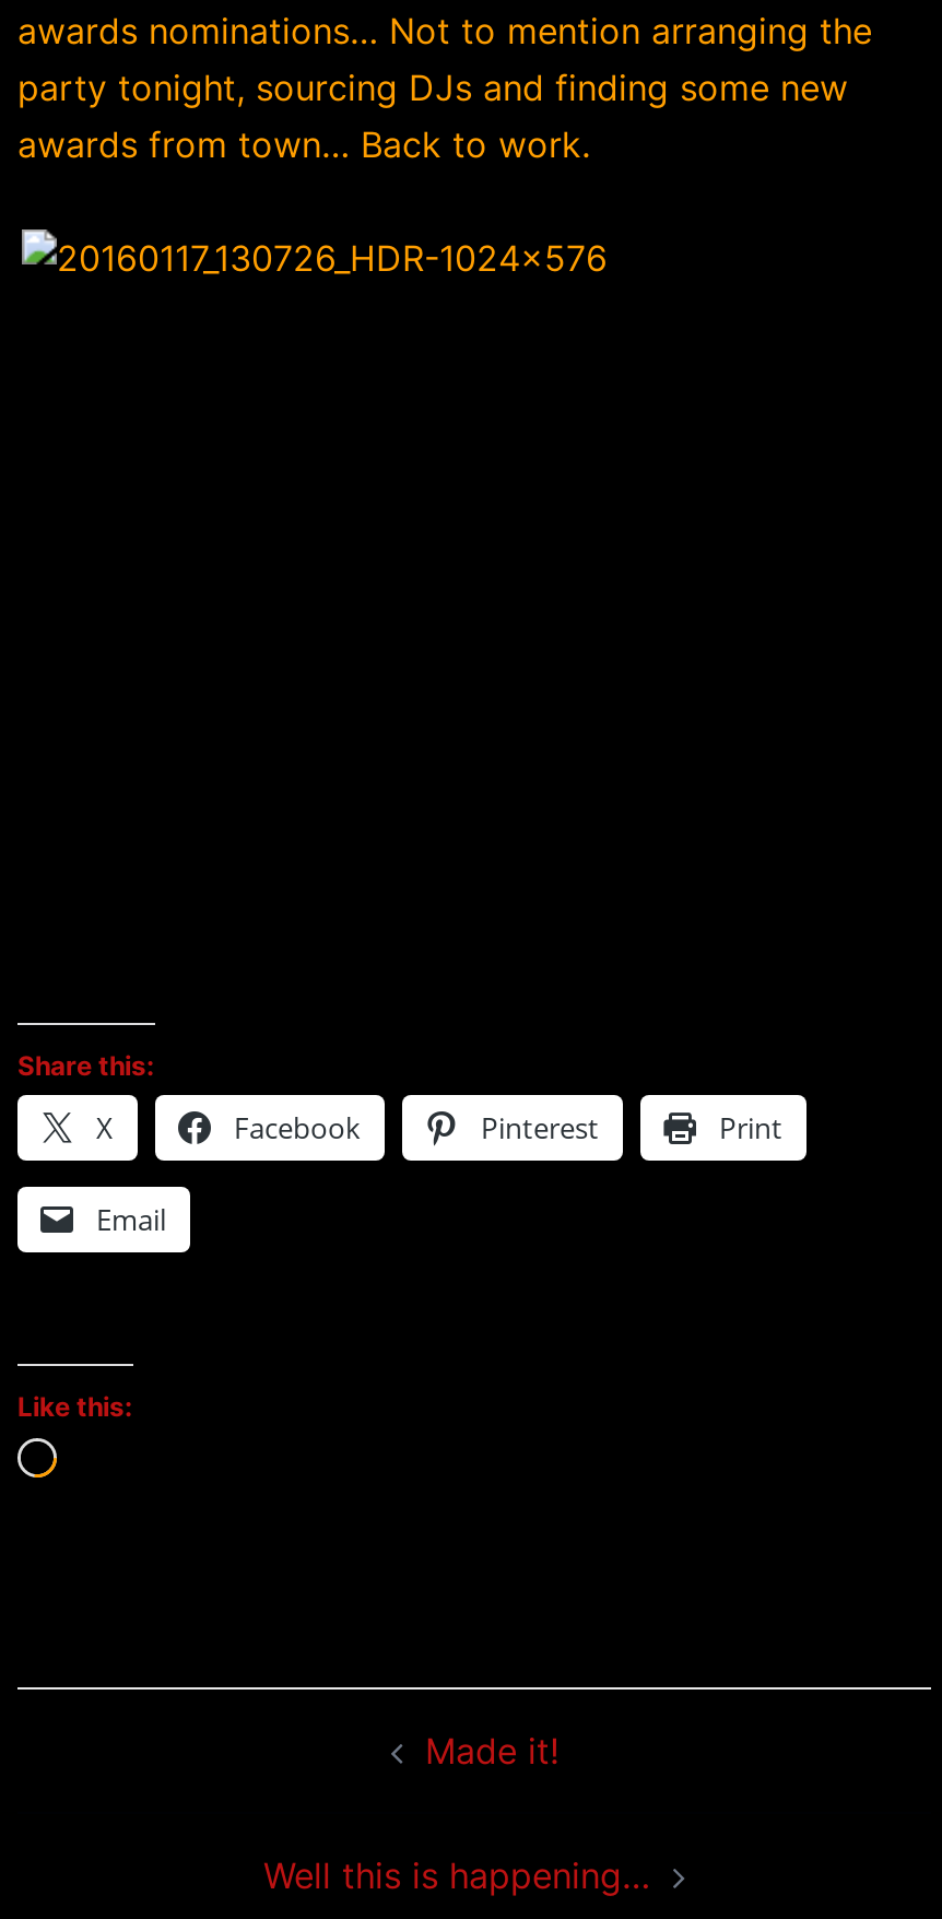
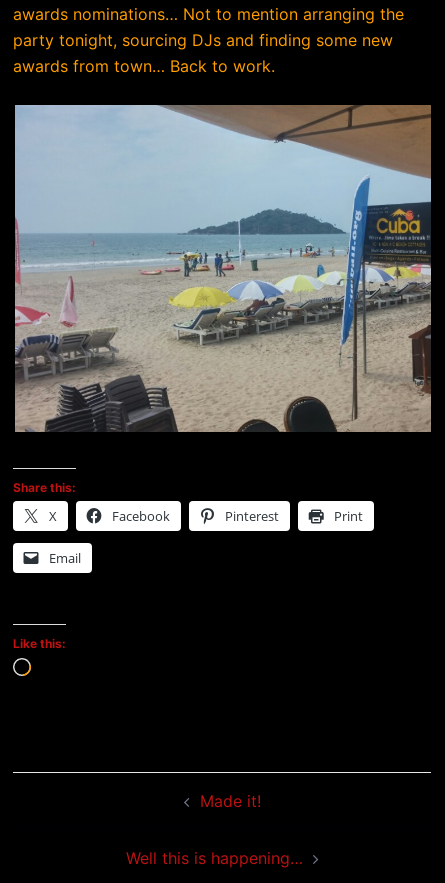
+ [image]
